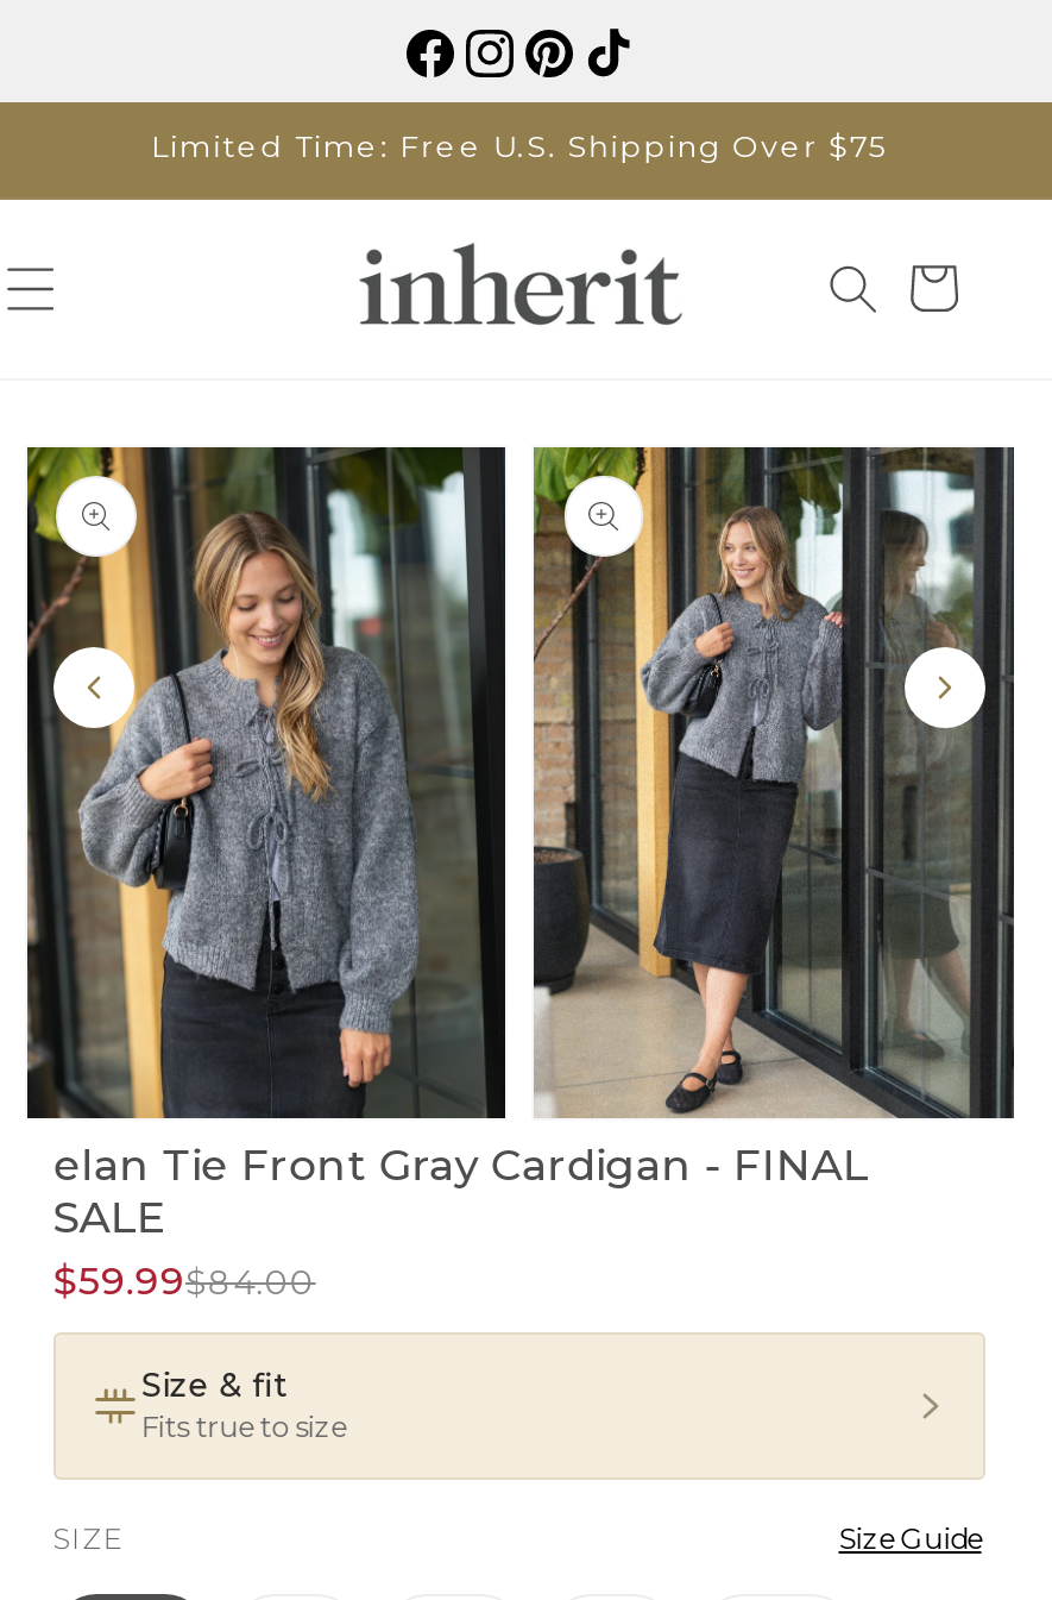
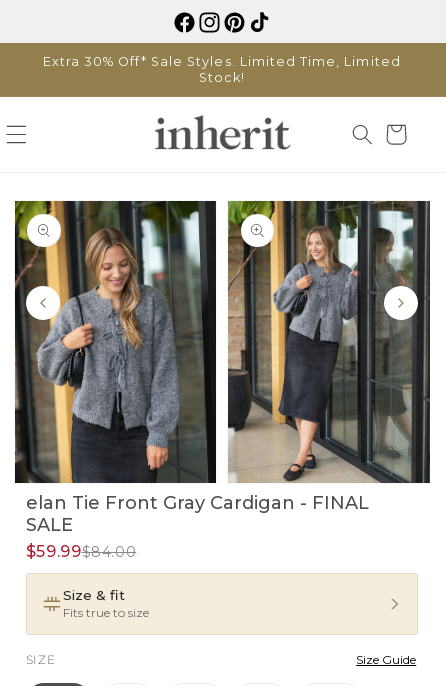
- Limited Time: Free U.S. Shipping Over $75
+ Extra 30% Off* Sale Styles. Limited Time, Limited
+ Stock!
